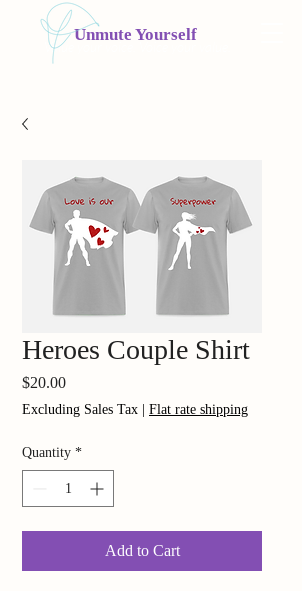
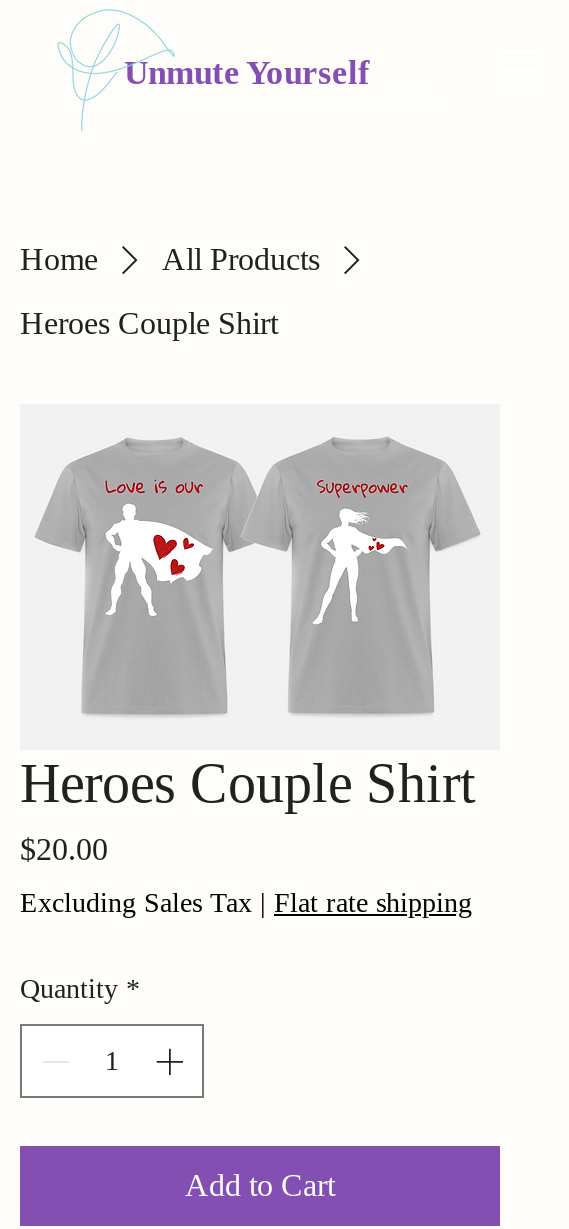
+ Home
+ All Products
+ Heroes Couple Shirt
